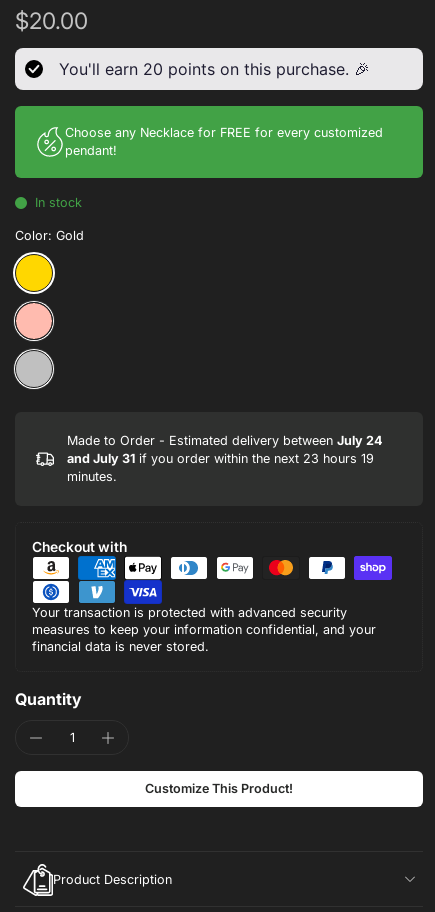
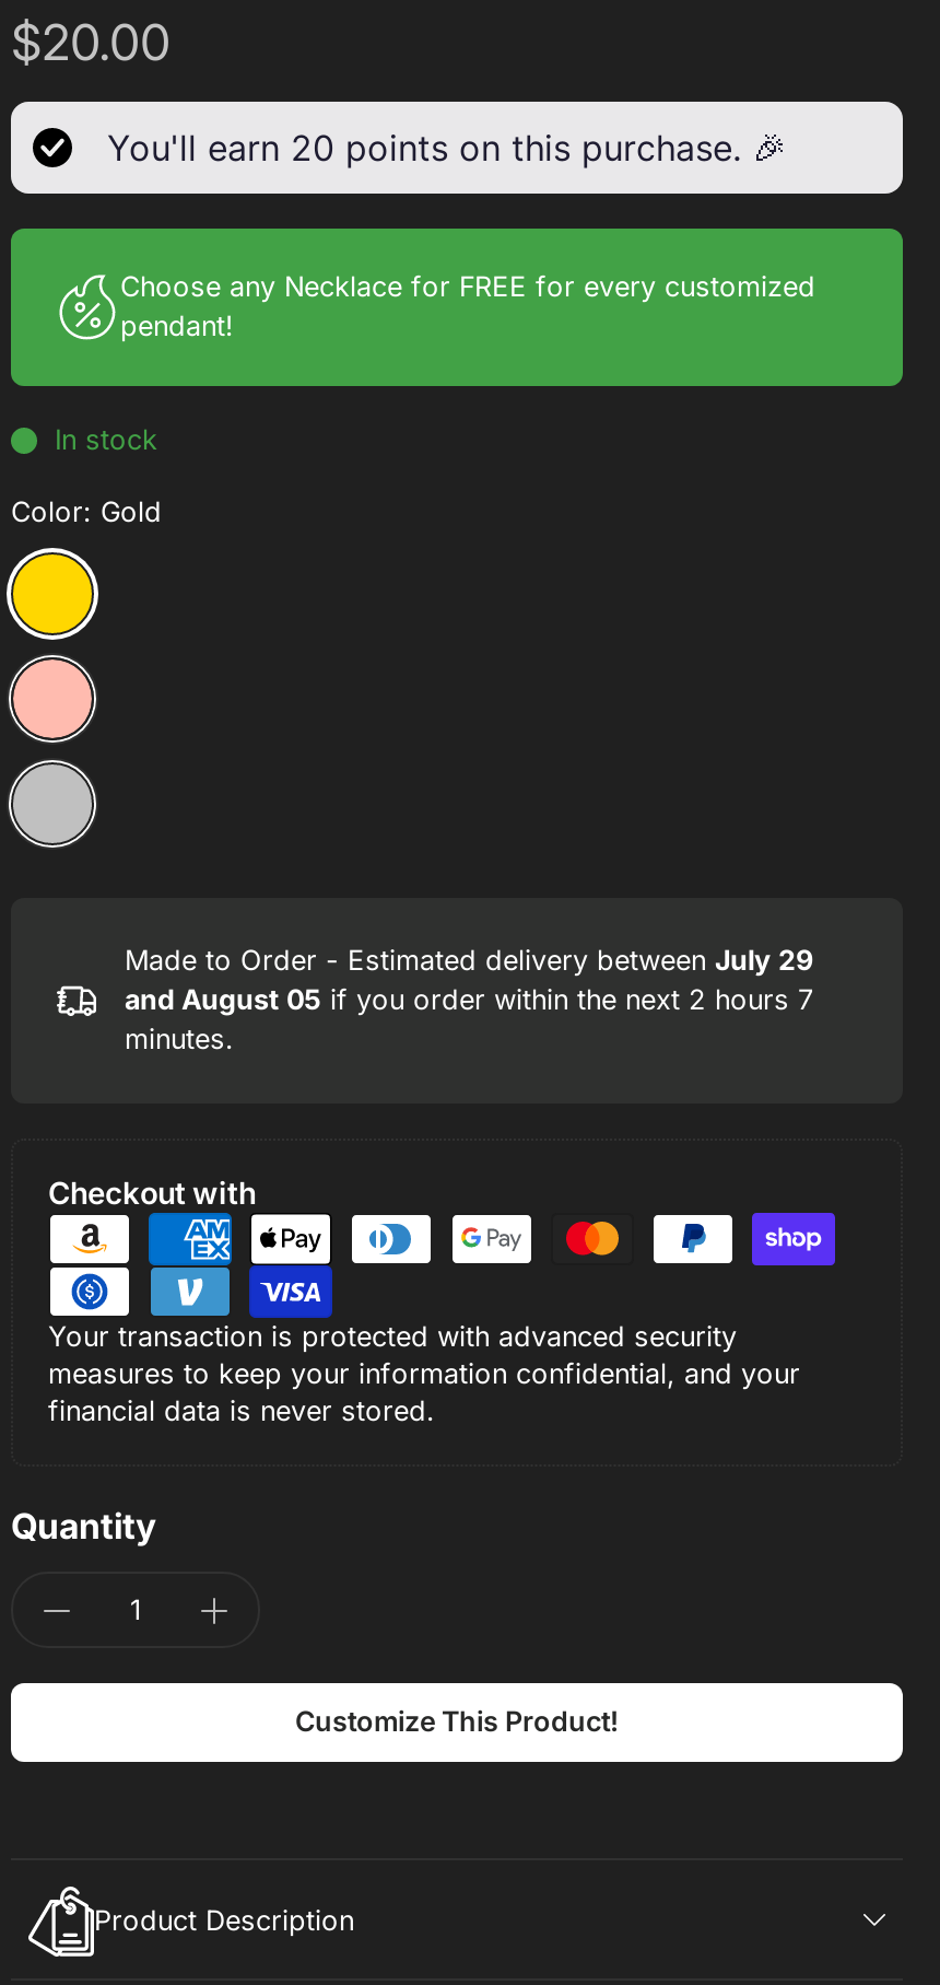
- Made to Order - Estimated delivery between July 24
+ Made to Order - Estimated delivery between July 29

- and July 31 if you order within the next 23 hours 19
+ and August 05 if you order within the next 2 hours 7
